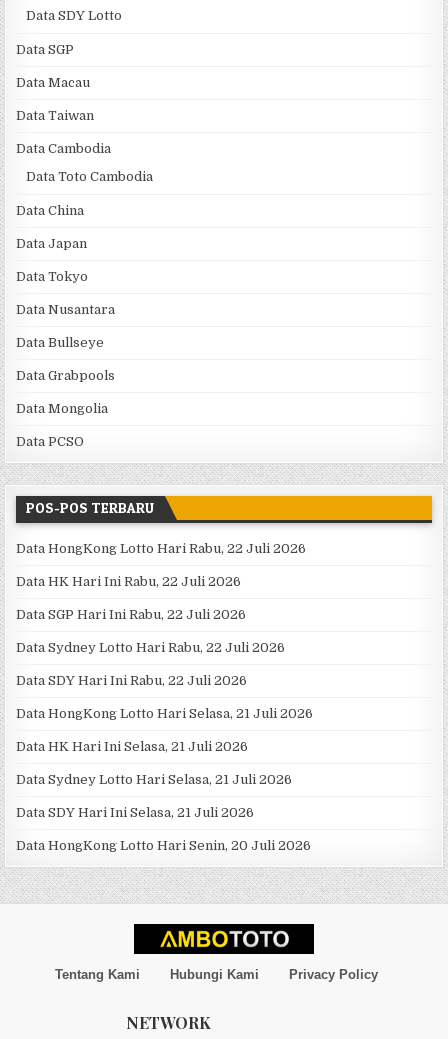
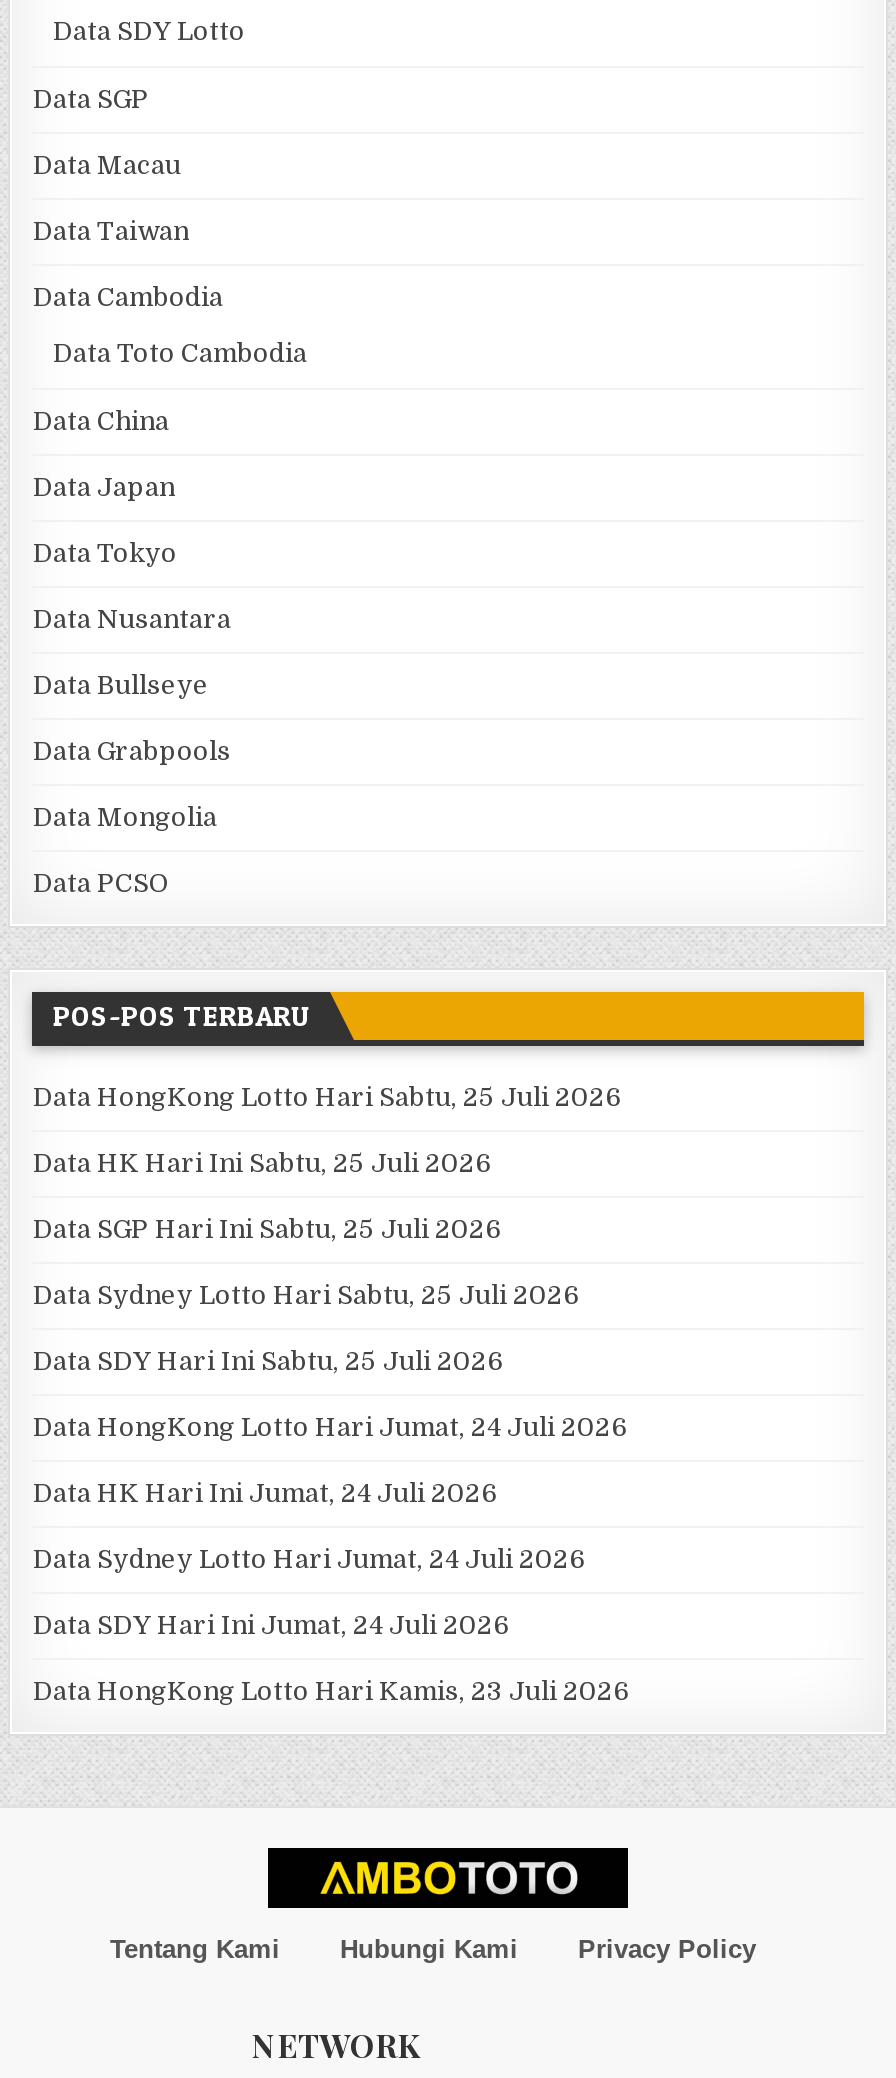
- Data HongKong Lotto Hari Rabu, 22 Juli 2026
+ Data HongKong Lotto Hari Sabtu, 25 Juli 2026

- Data HK Hari Ini Rabu, 22 Juli 2026
+ Data HK Hari Ini Sabtu, 25 Juli 2026

- Data SGP Hari Ini Rabu, 22 Juli 2026
+ Data SGP Hari Ini Sabtu, 25 Juli 2026

- Data Sydney Lotto Hari Rabu, 22 Juli 2026
+ Data Sydney Lotto Hari Sabtu, 25 Juli 2026

- Data SDY Hari Ini Rabu, 22 Juli 2026
+ Data SDY Hari Ini Sabtu, 25 Juli 2026

- Data HongKong Lotto Hari Selasa, 21 Juli 2026
+ Data HongKong Lotto Hari Jumat, 24 Juli 2026

- Data HK Hari Ini Selasa, 21 Juli 2026
+ Data HK Hari Ini Jumat, 24 Juli 2026

- Data Sydney Lotto Hari Selasa, 21 Juli 2026
+ Data Sydney Lotto Hari Jumat, 24 Juli 2026

- Data SDY Hari Ini Selasa, 21 Juli 2026
+ Data SDY Hari Ini Jumat, 24 Juli 2026

- Data HongKong Lotto Hari Senin, 20 Juli 2026
+ Data HongKong Lotto Hari Kamis, 23 Juli 2026
